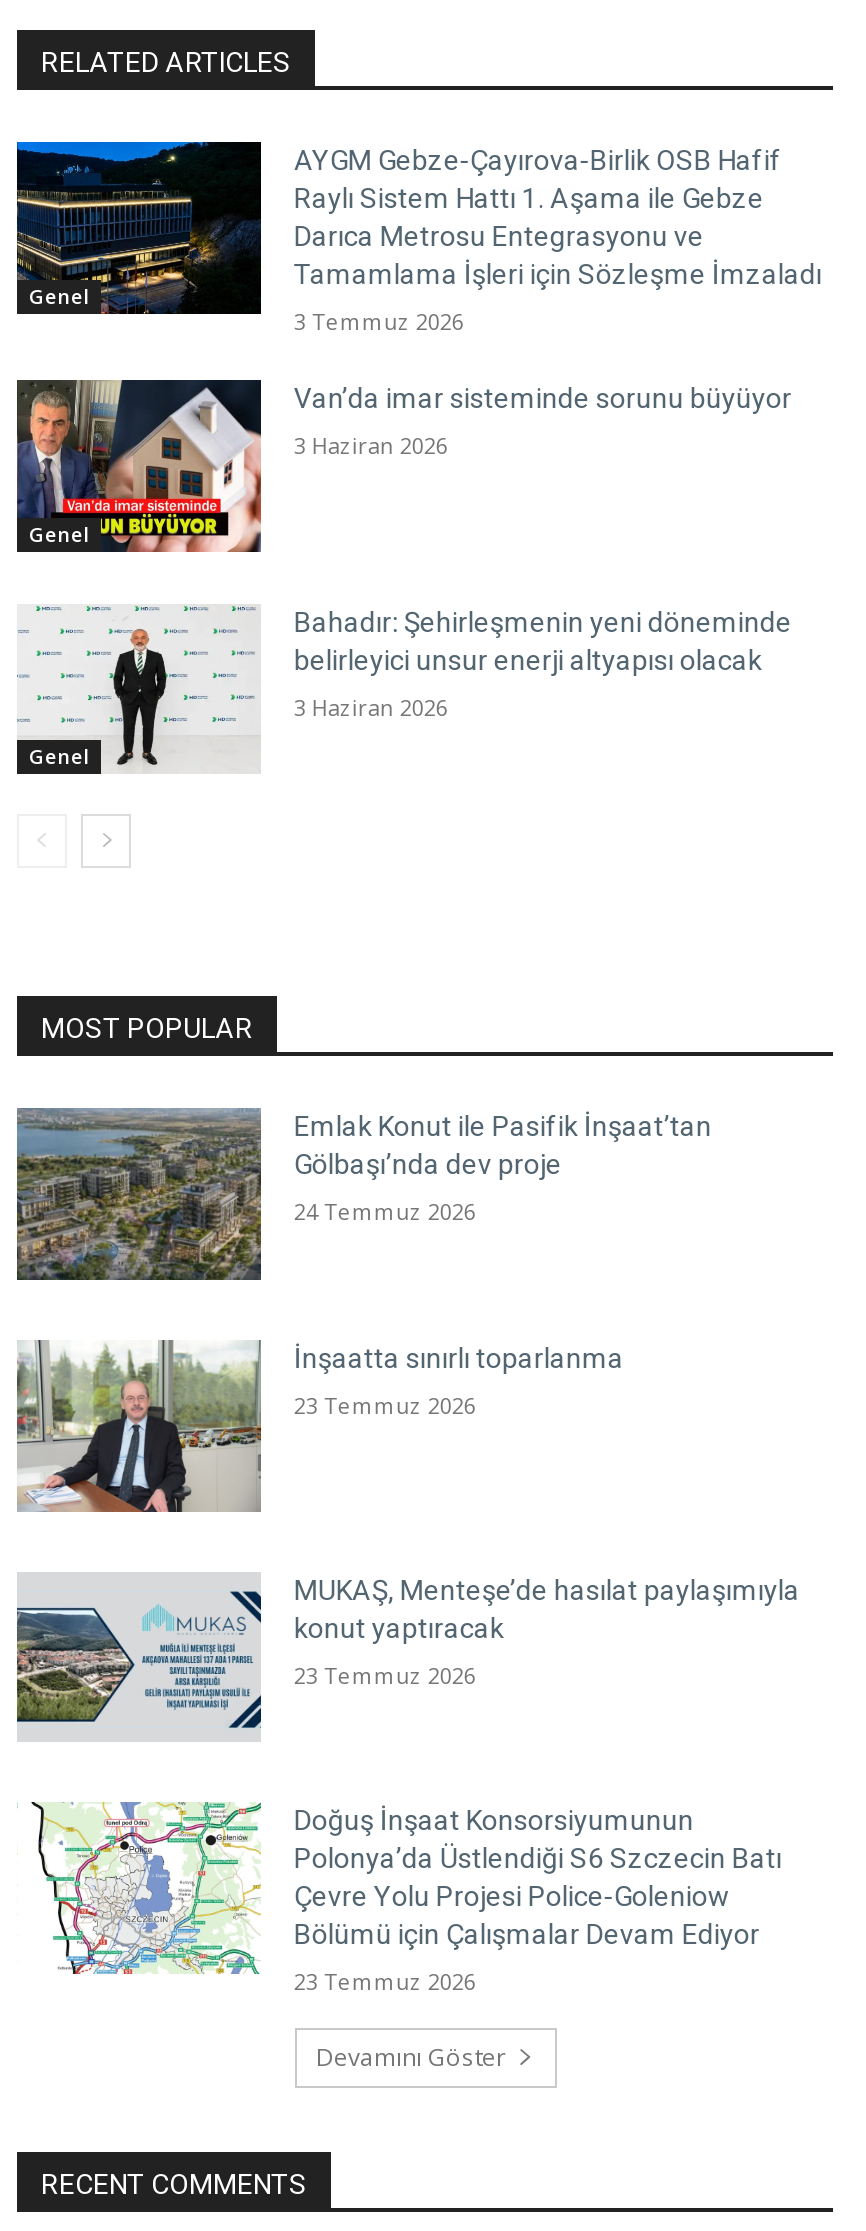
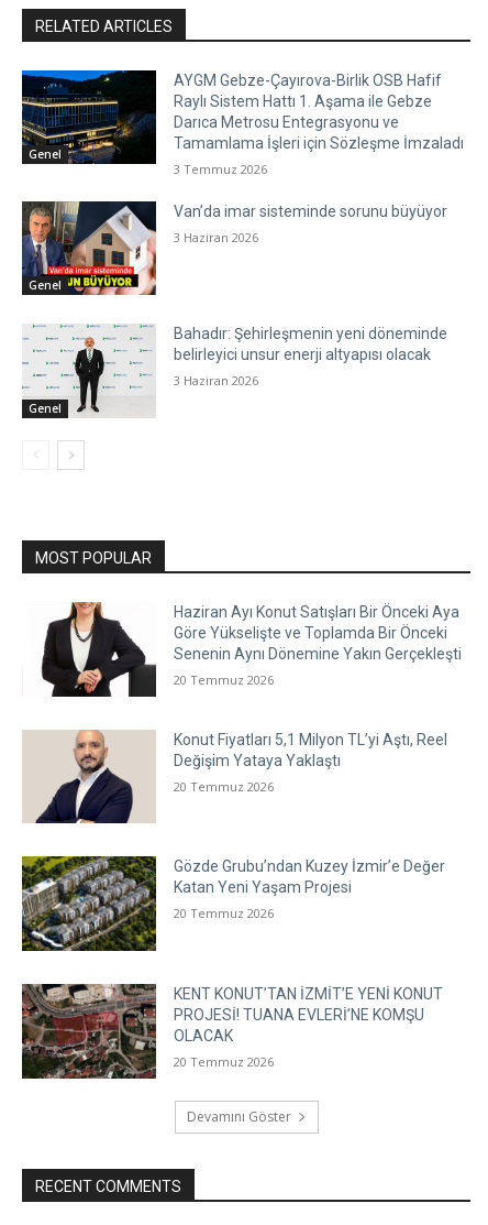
- [image]
- Emlak Konut ile Pasifik İnşaat’tan
- Gölbaşı’nda dev proje
+ [image]
+ Haziran Ayı Konut Satışları Bir Önceki Aya
+ Göre Yükselişte ve Toplamda Bir Önceki
+ Senenin Aynı Dönemine Yakın Gerçekleşti

- 24 Temmuz 2026
+ 20 Temmuz 2026

- [image]
- İnşaatta sınırlı toparlanma
+ [image]
+ Konut Fiyatları 5,1 Milyon TL’yi Aştı, Reel
+ Değişim Yataya Yaklaştı

- 23 Temmuz 2026
+ 20 Temmuz 2026

- [image]
- MUKAŞ, Menteşe’de hasılat paylaşımıyla
- konut yaptıracak
+ [image]
+ Gözde Grubu’ndan Kuzey İzmir’e Değer
+ Katan Yeni Yaşam Projesi

- 23 Temmuz 2026
+ 20 Temmuz 2026

- [image]
- Doğuş İnşaat Konsorsiyumunun
- Polonya’da Üstlendiği S6 Szczecin Batı
- Çevre Yolu Projesi Police-Goleniow
- Bölümü için Çalışmalar Devam Ediyor
+ [image]
+ KENT KONUT’TAN İZMİT’E YENİ KONUT
+ PROJESİ! TUANA EVLERİ’NE KOMŞU
+ OLACAK

- 23 Temmuz 2026
+ 20 Temmuz 2026
